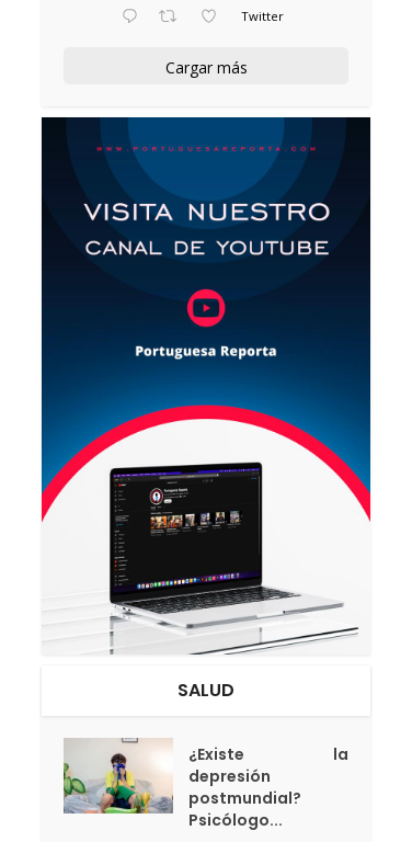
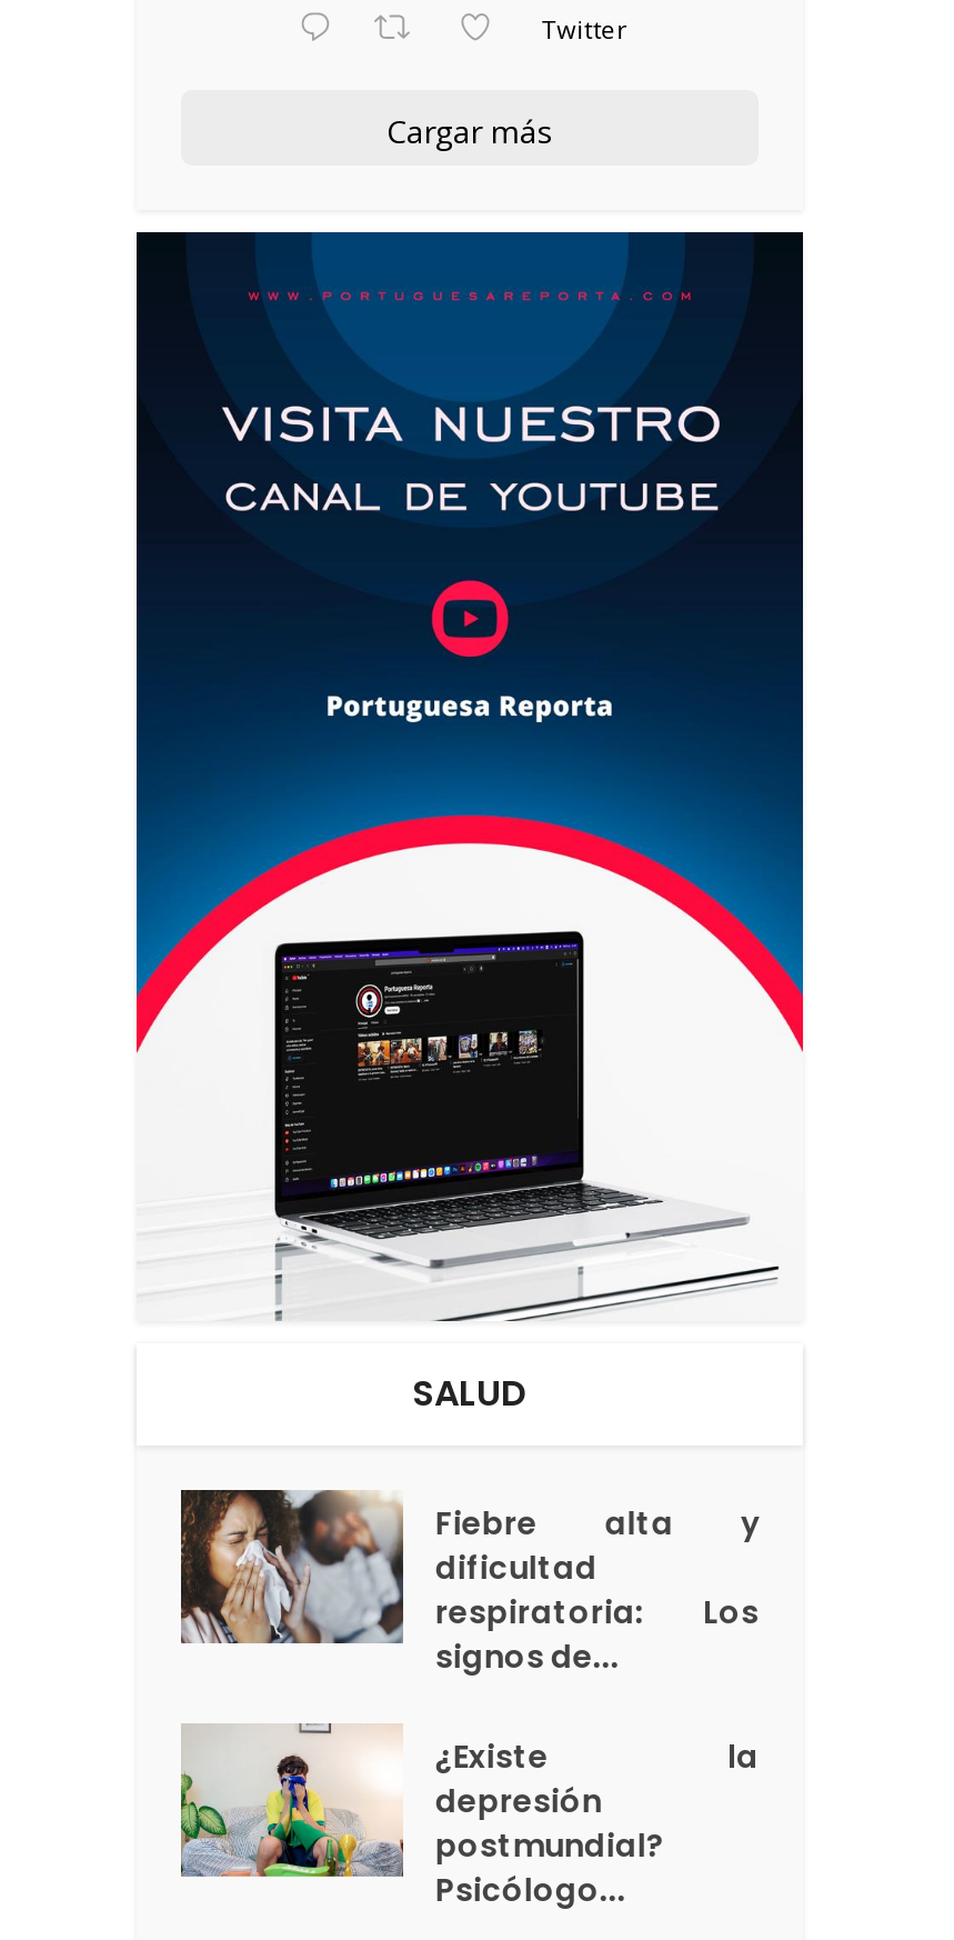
+ [image]
+ Fiebre alta y
+ dificultad
+ respiratoria: Los
+ signos de...
